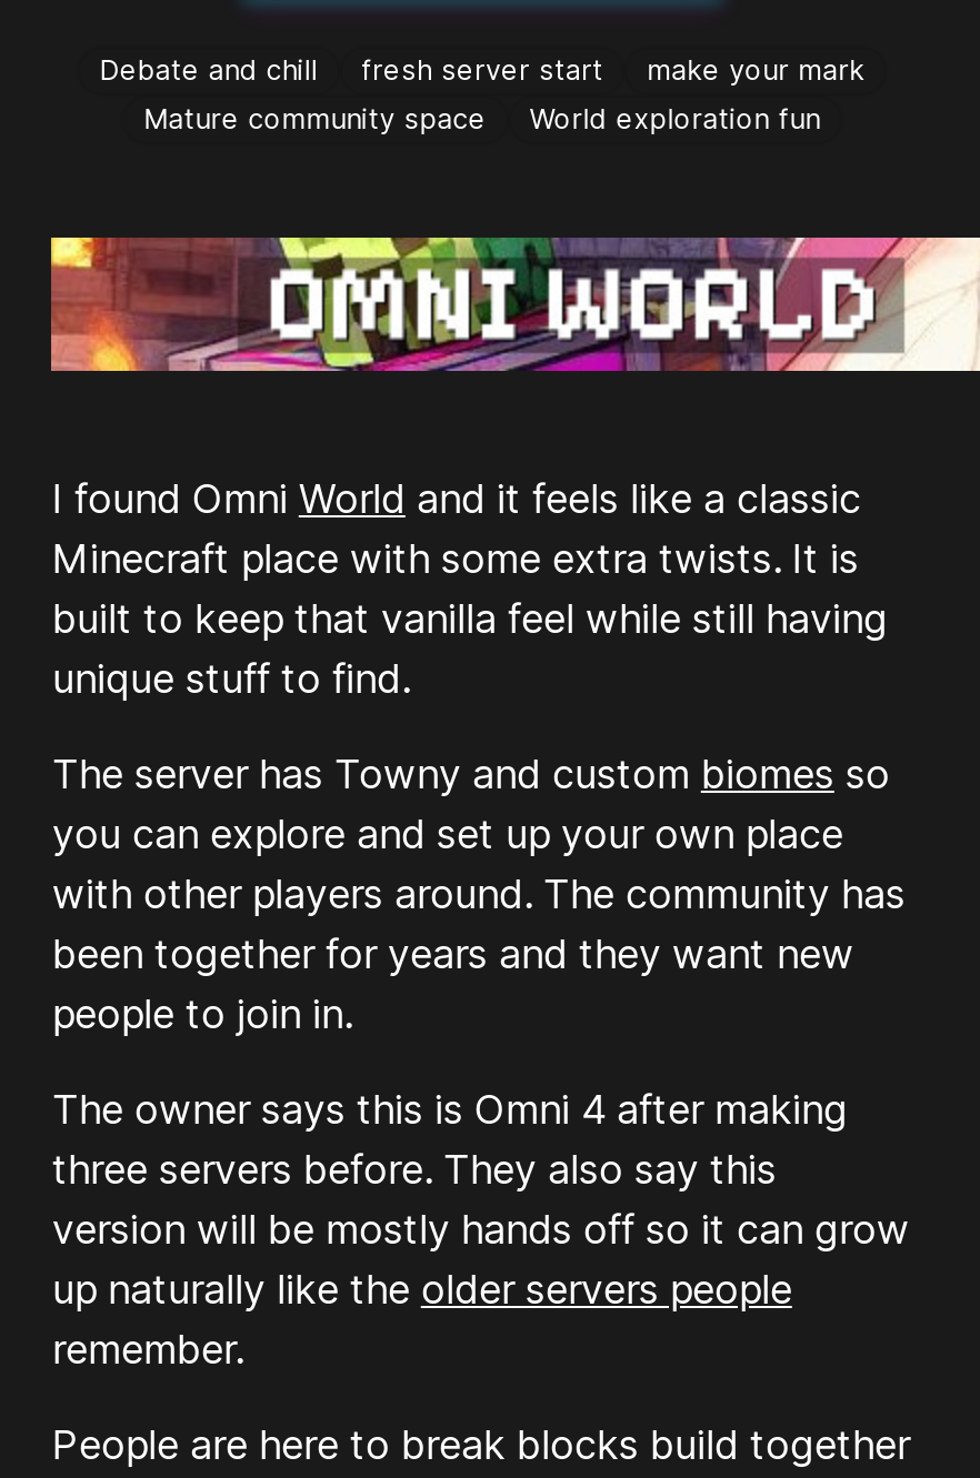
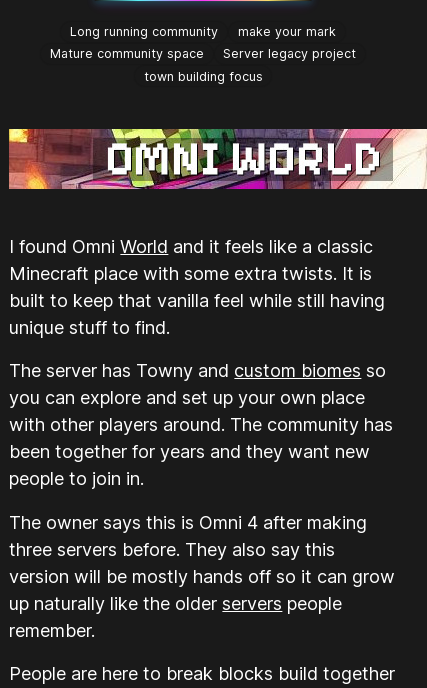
- Debate and chill
- fresh server start
+ Long running community

- World exploration fun
+ Server legacy project
+ town building focus
